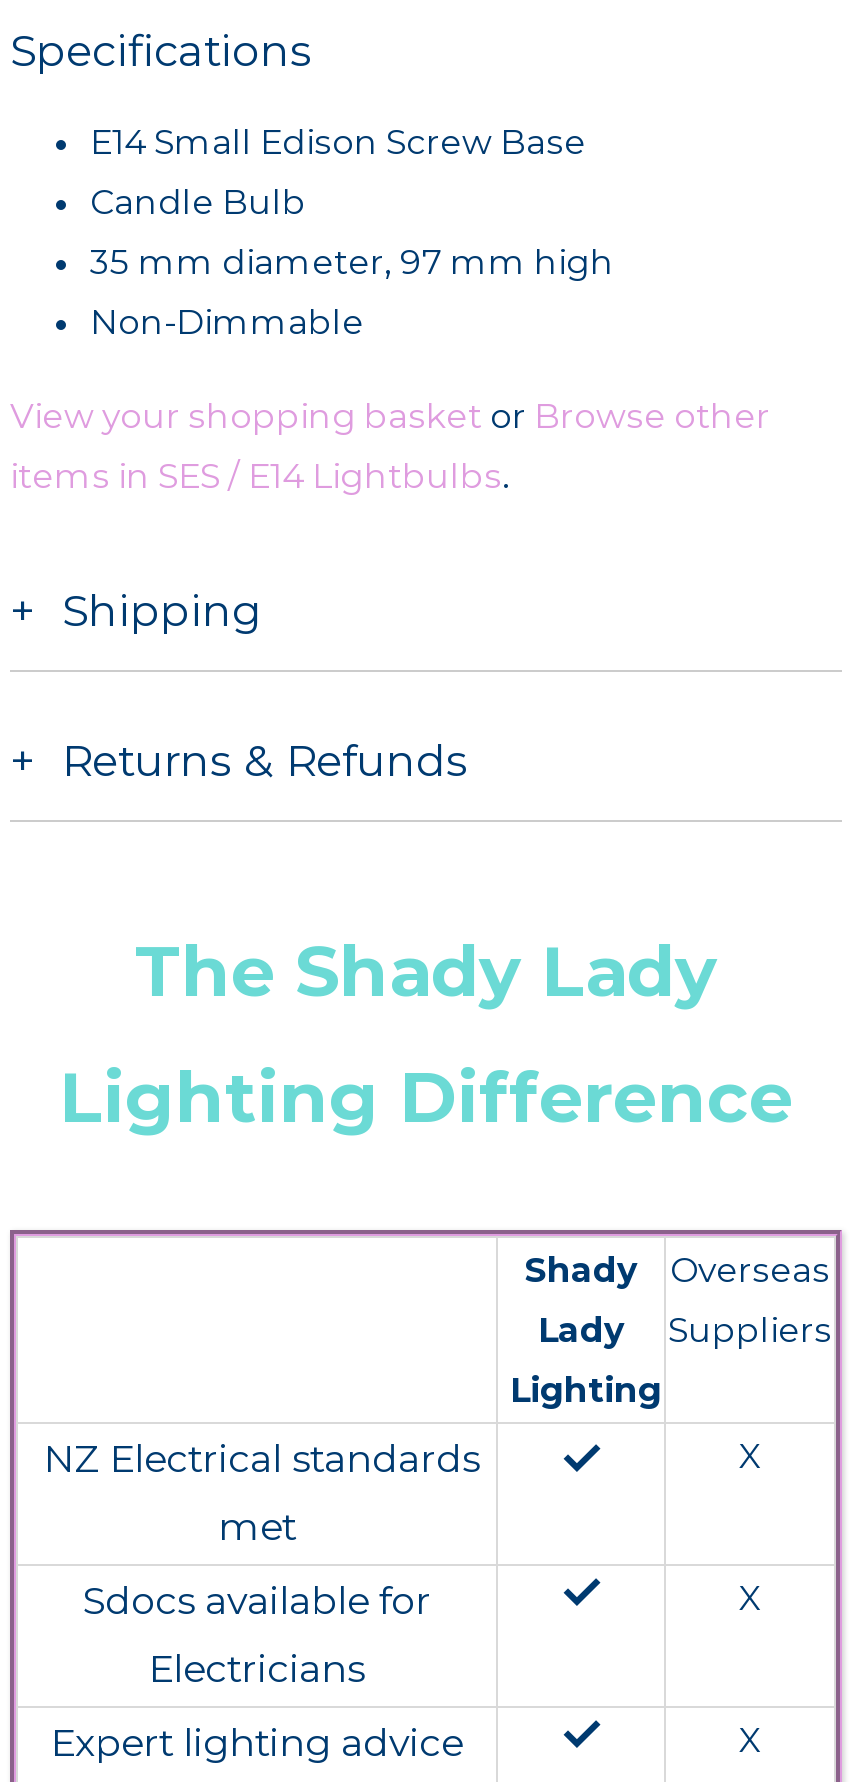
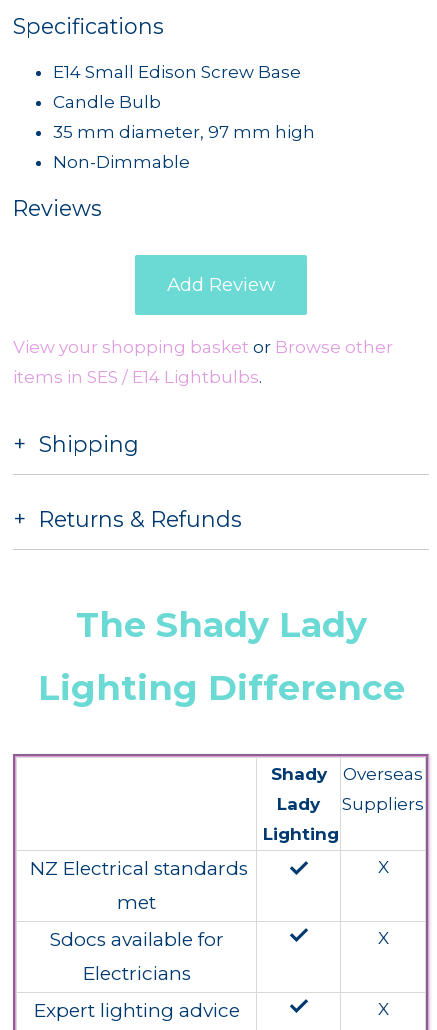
+ Reviews
+ Add Review
